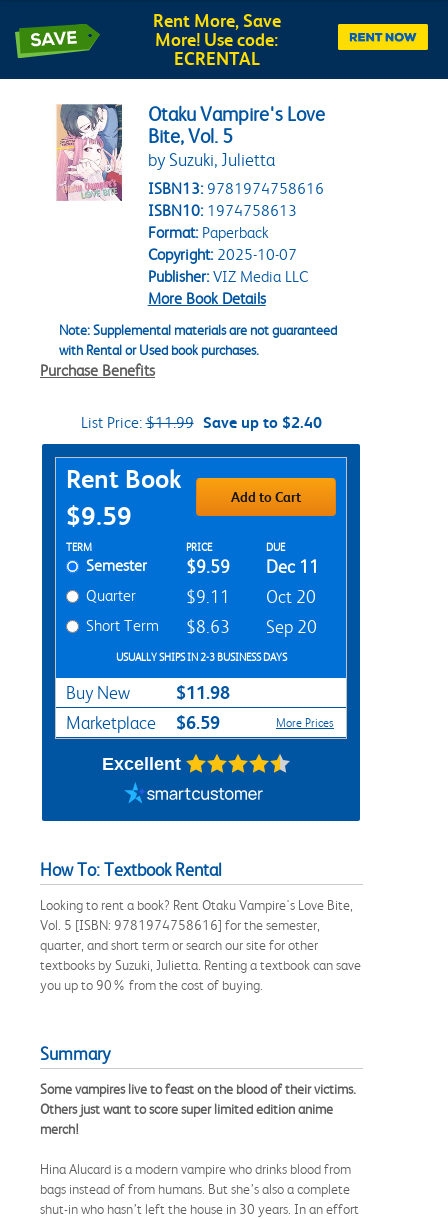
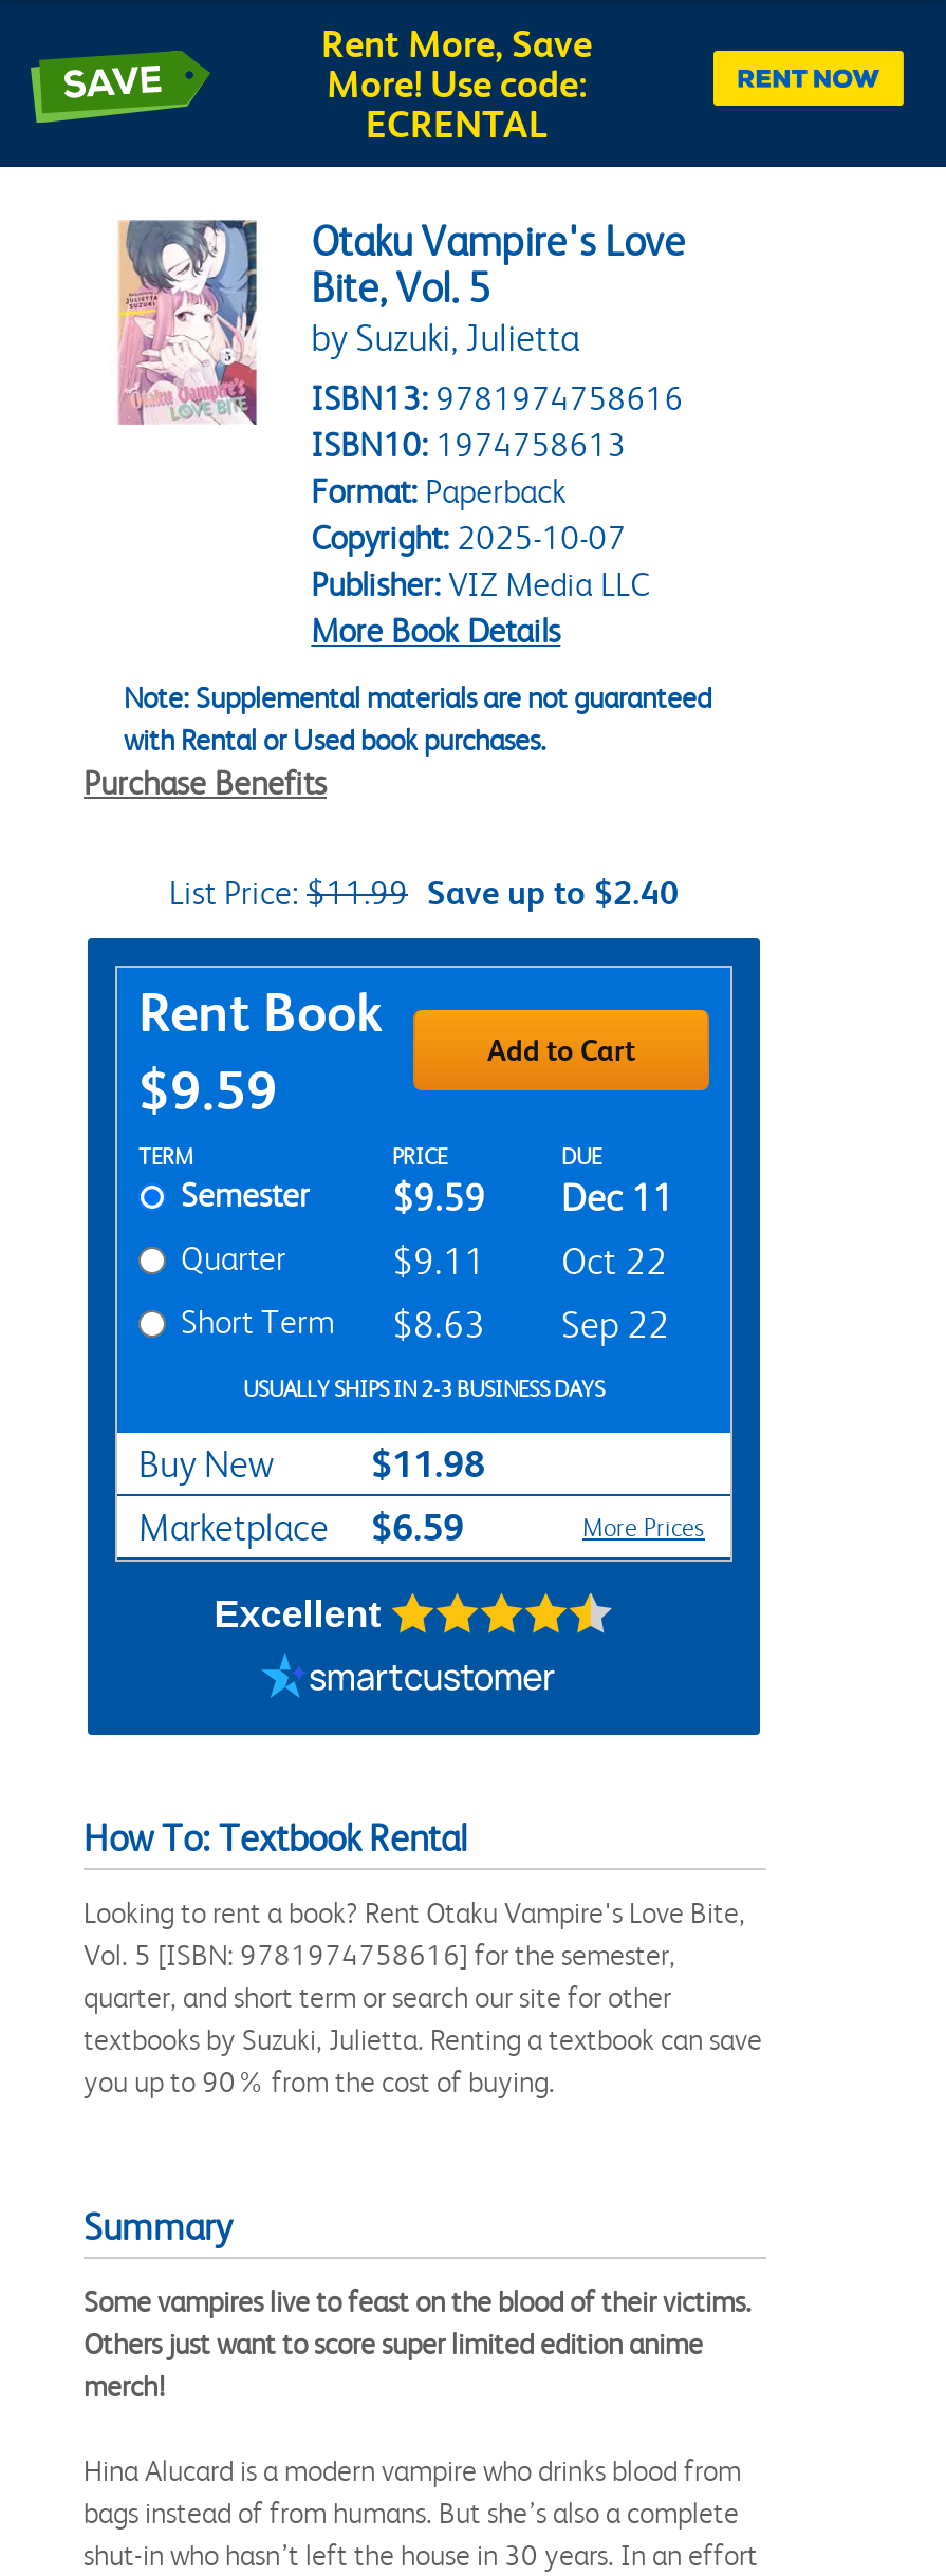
- $9.11 Oct 20
+ $9.11 Oct 22

- Short Term $8.63 Sep 20
+ Short Term $8.63 Sep 22
